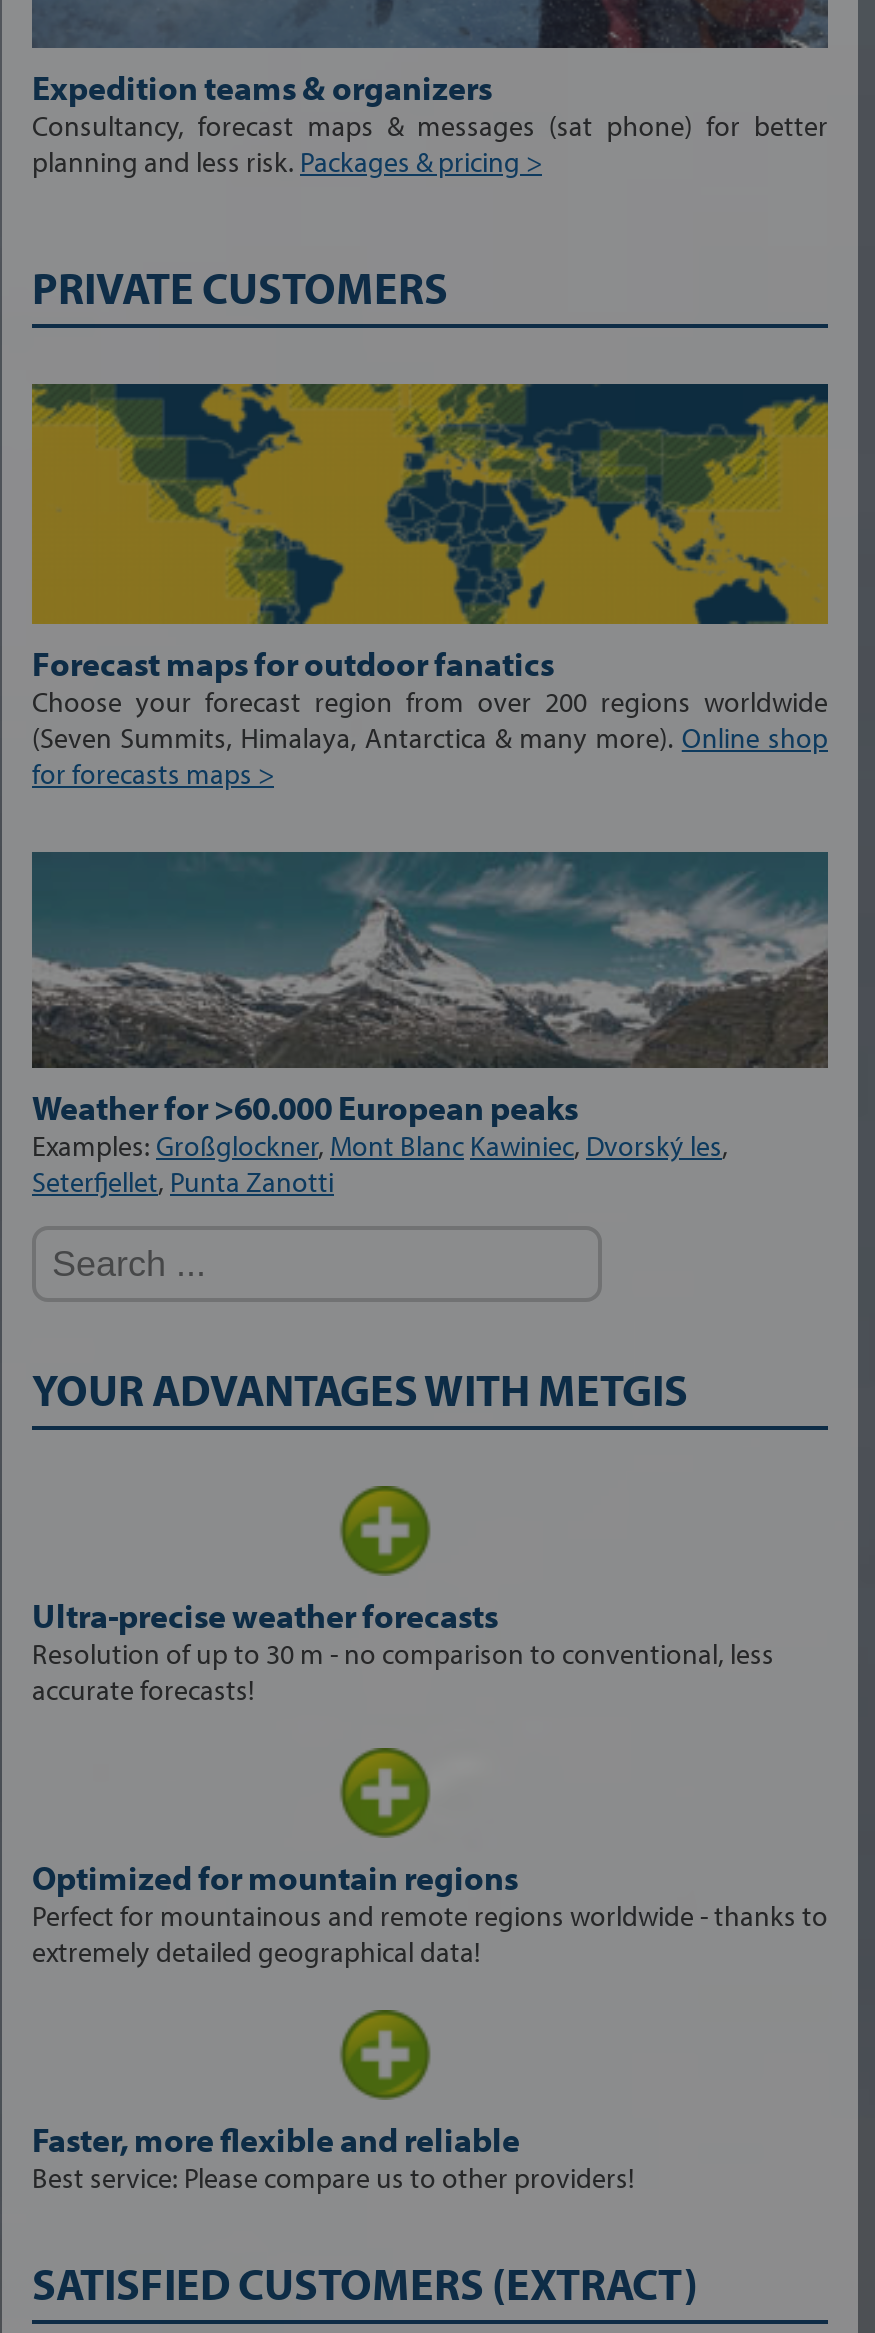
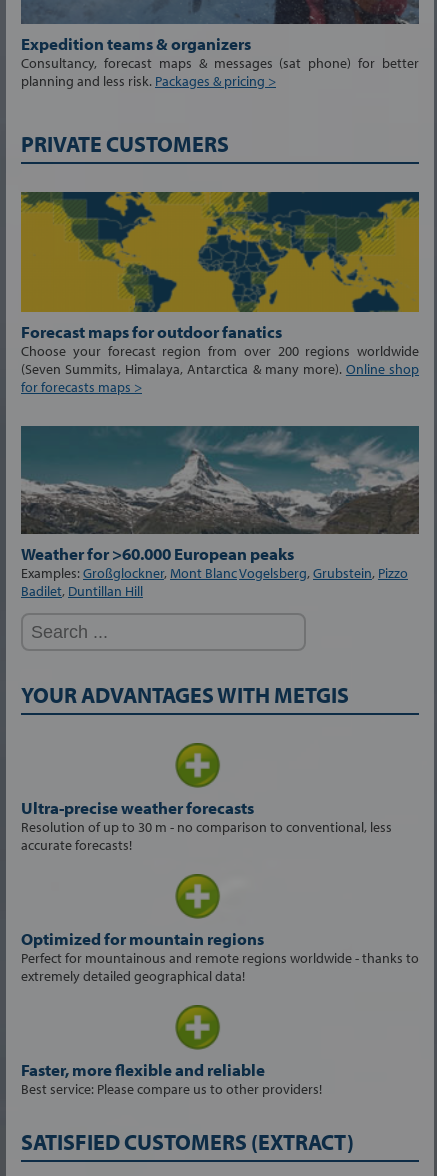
- Examples: Großglockner, Mont Blanc Kawiniec, Dvorský les,
- Seterfjellet, Punta Zanotti
+ Examples: Großglockner, Mont Blanc Vogelsberg, Grubstein, Pizzo
+ Badilet, Duntillan Hill
